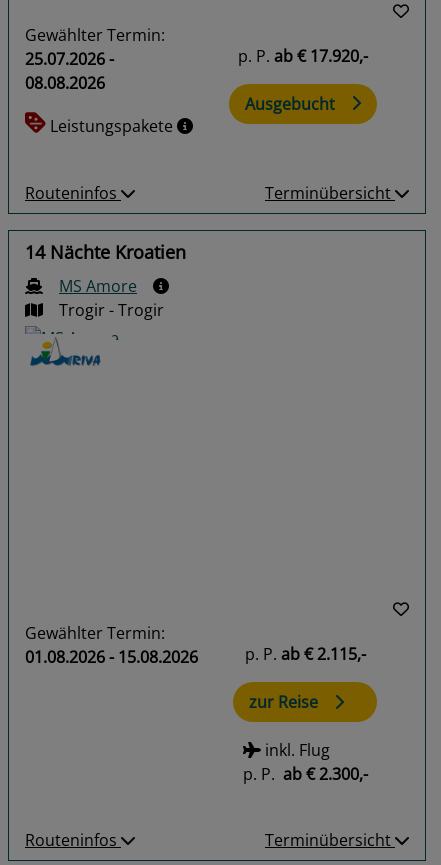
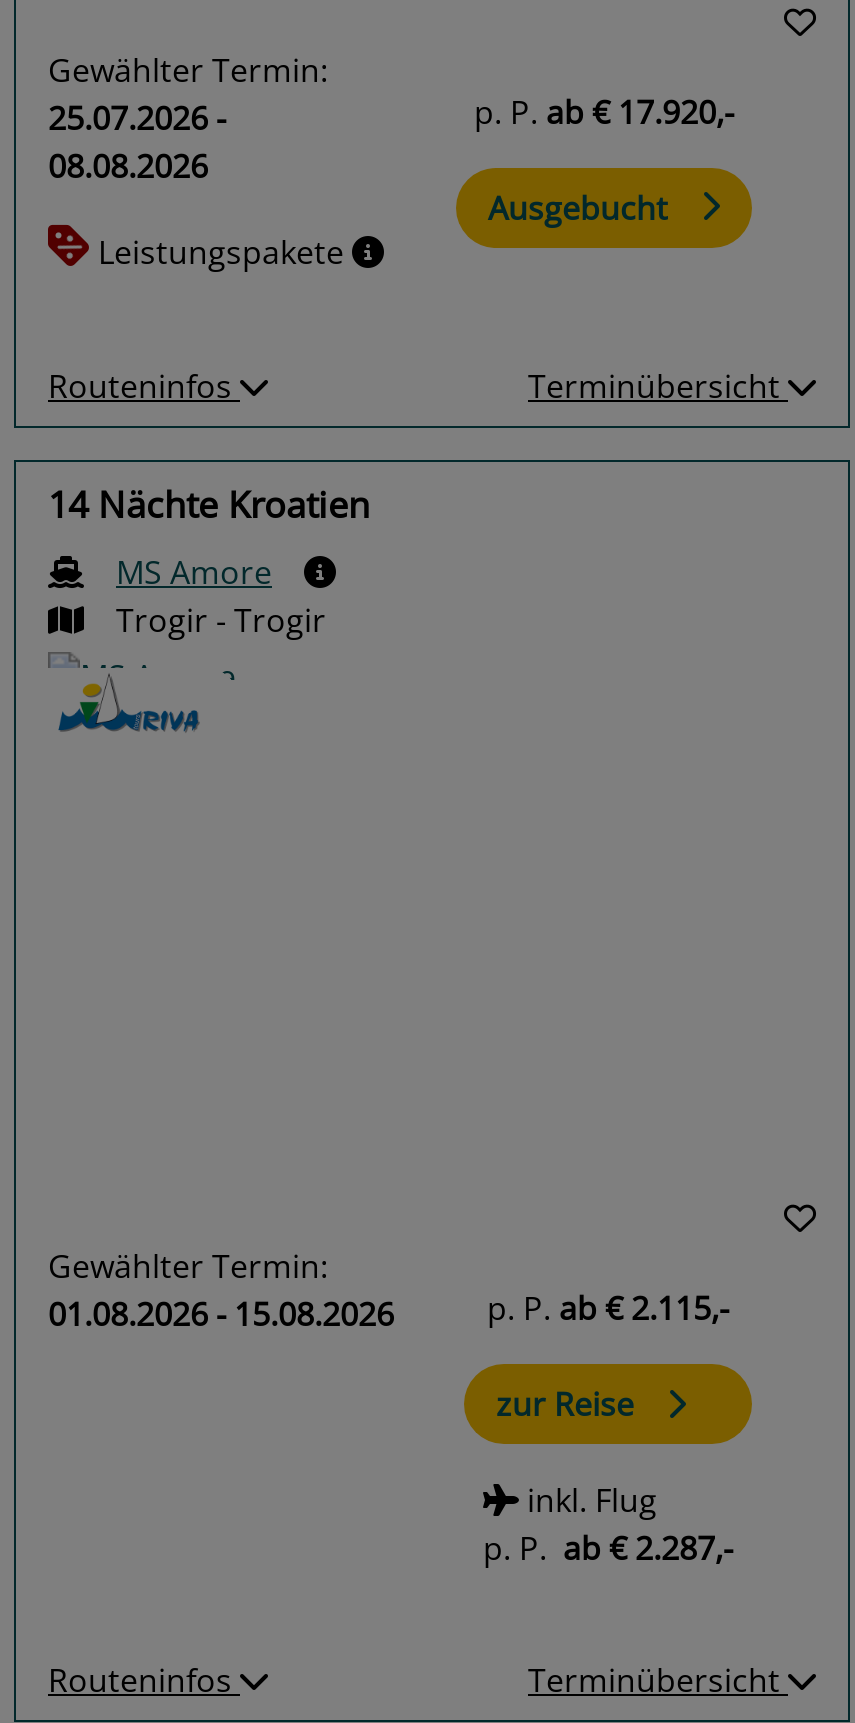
- p. P. ab € 2.300,-
+ p. P. ab € 2.287,-
